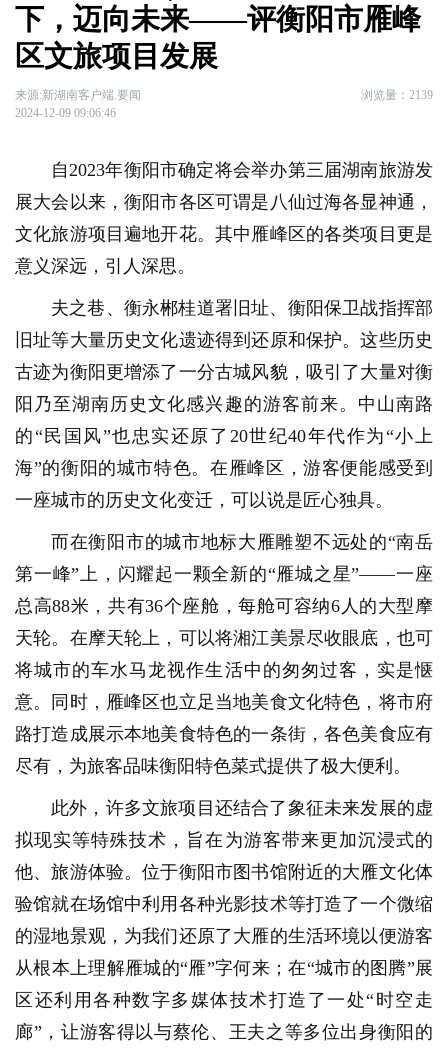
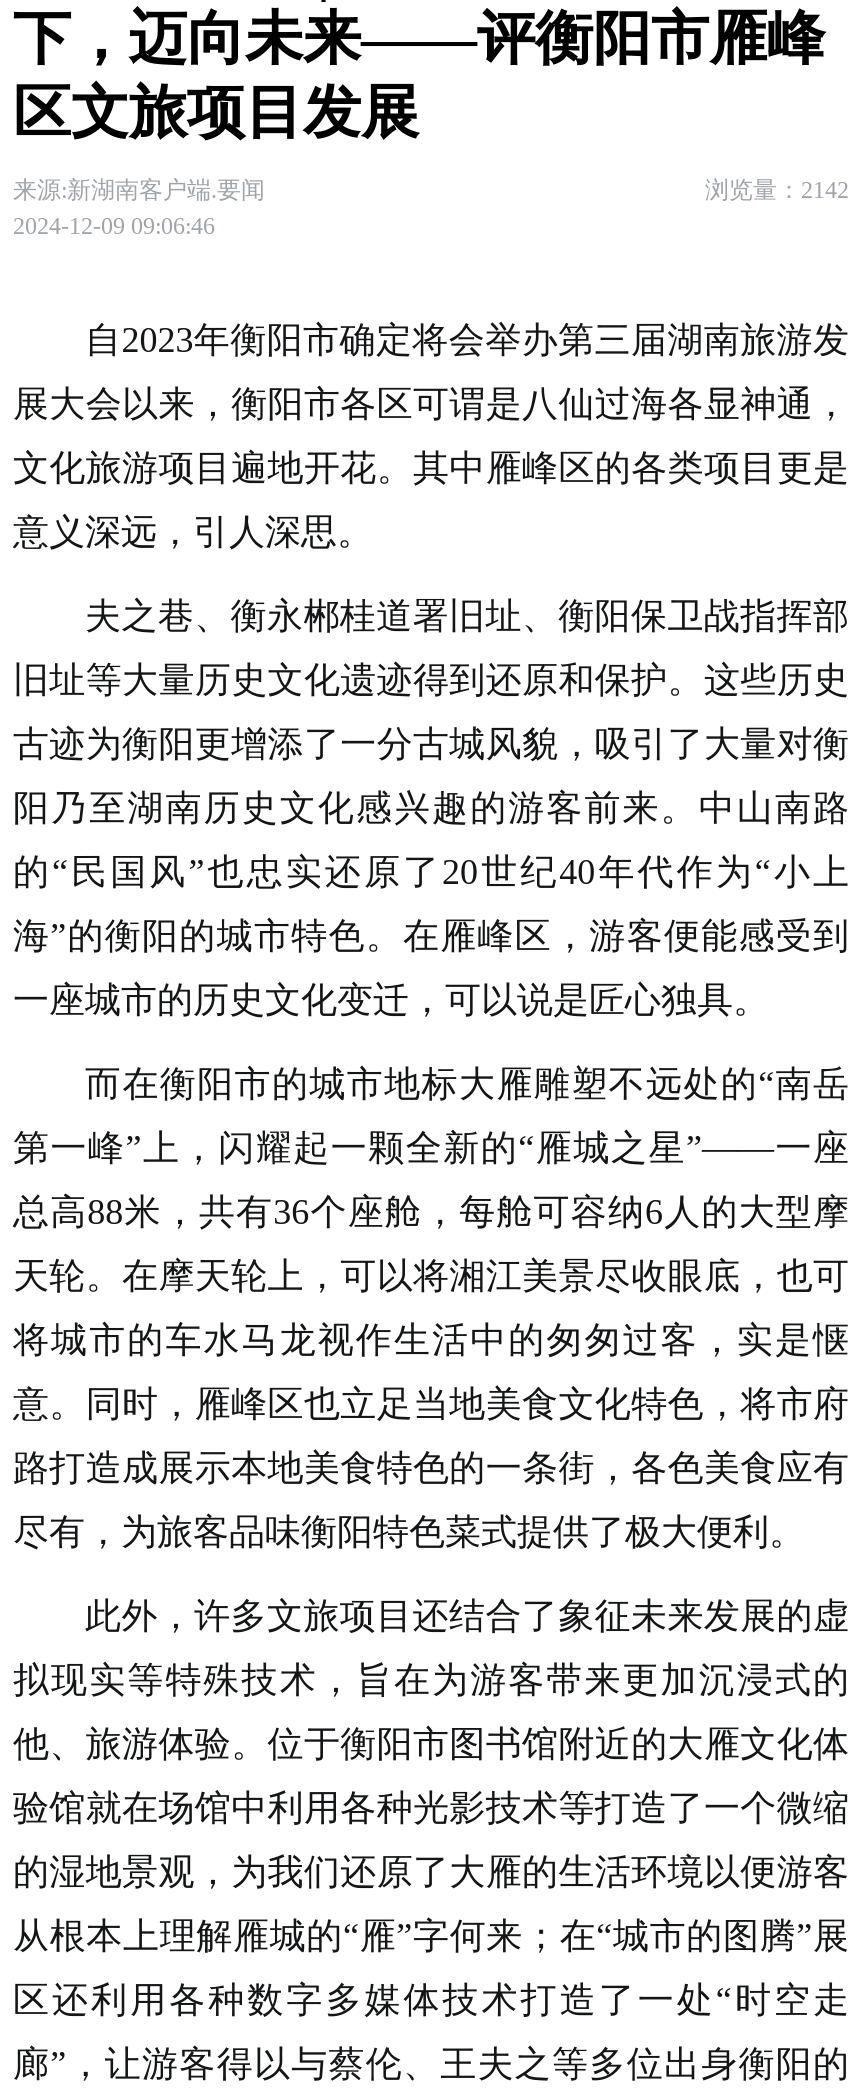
- 浏览量：2139
+ 浏览量：2142
